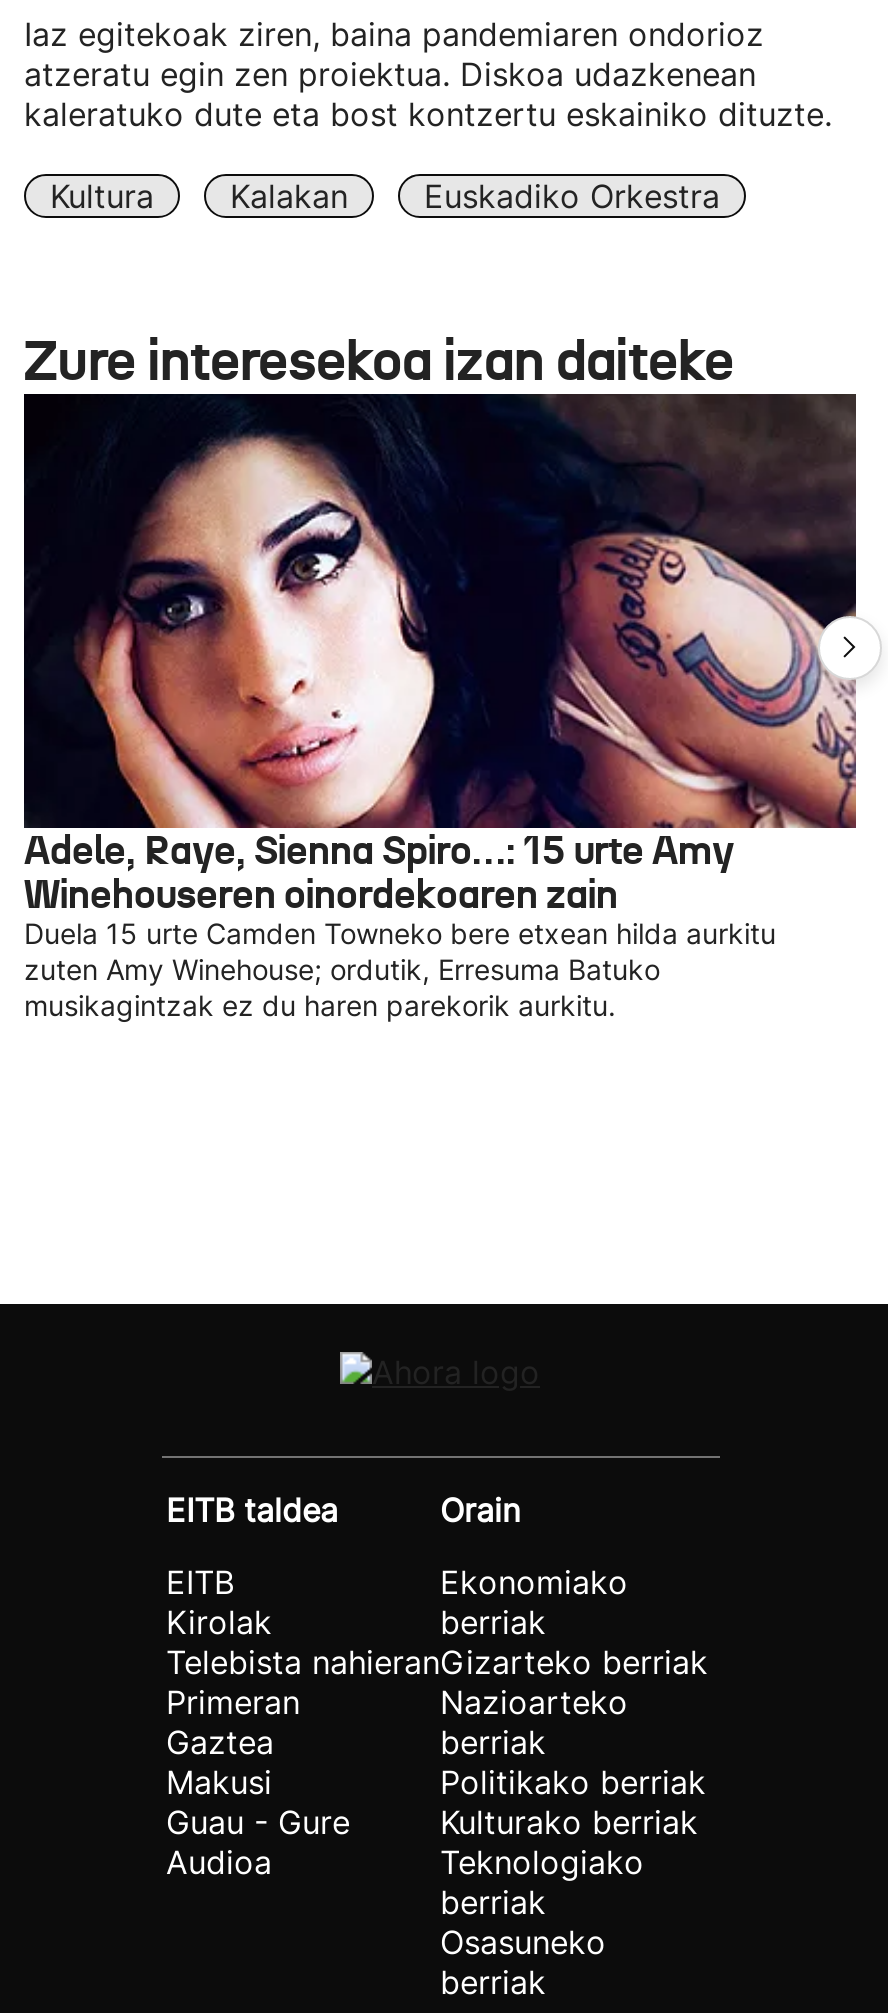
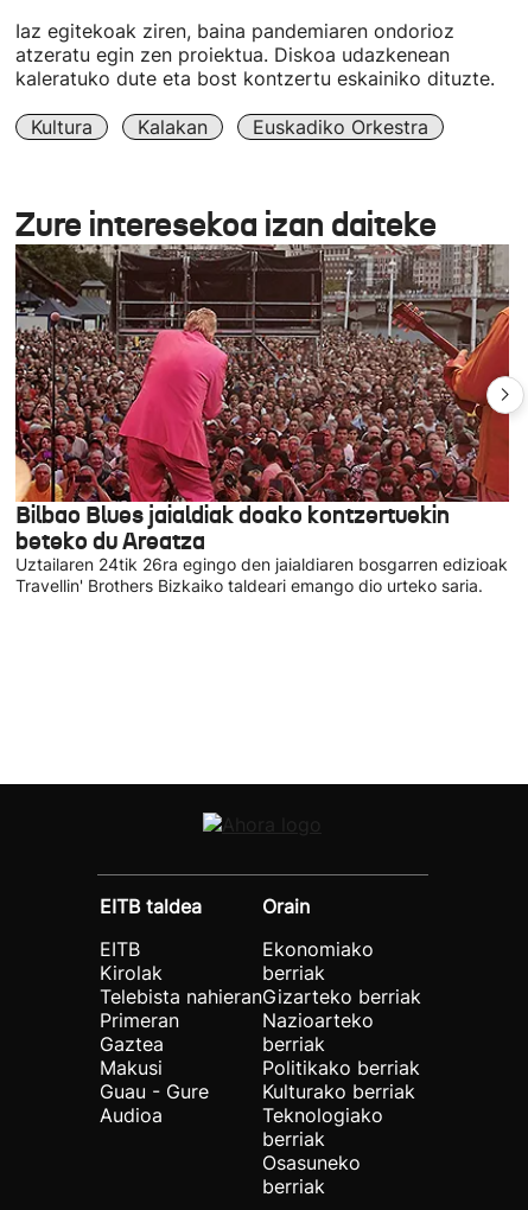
- [image]
- Adele, Raye, Sienna Spiro…: 15 urte Amy
- Winehouseren oinordekoaren zain
- Duela 15 urte Camden Towneko bere etxean hilda aurkitu
- zuten Amy Winehouse; ordutik, Erresuma Batuko
- musikagintzak ez du haren parekorik aurkitu.
+ [image]
+ Bilbao Blues jaialdiak doako kontzertuekin
+ beteko du Areatza
+ Uztailaren 24tik 26ra egingo den jaialdiaren bosgarren edizioak
+ Travellin' Brothers Bizkaiko taldeari emango dio urteko saria.
